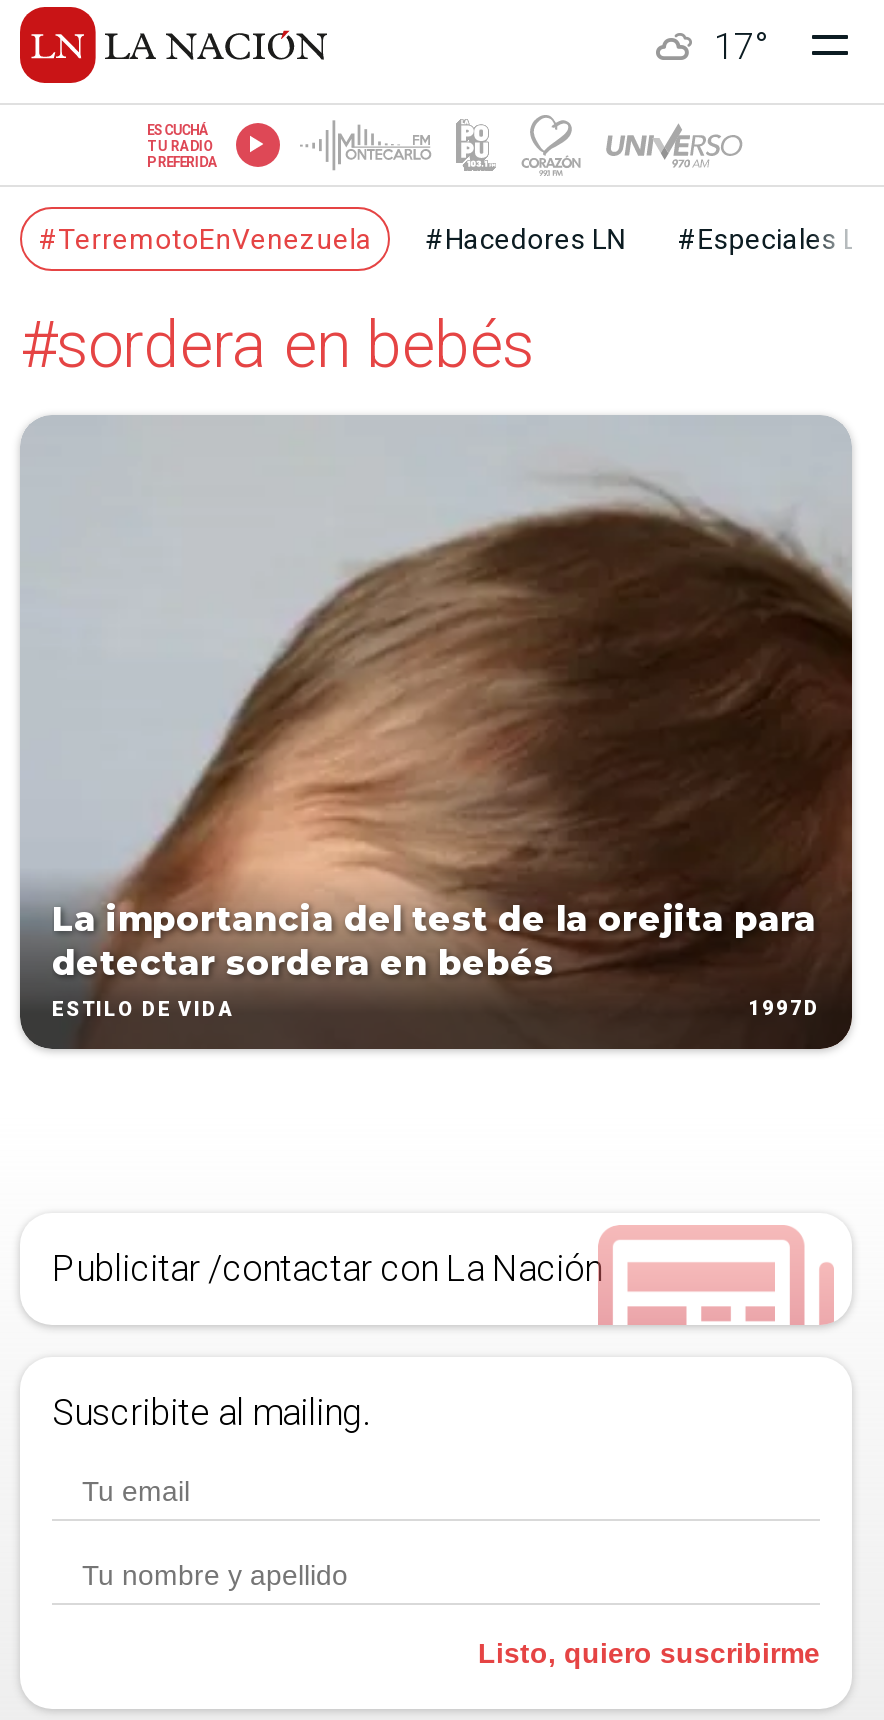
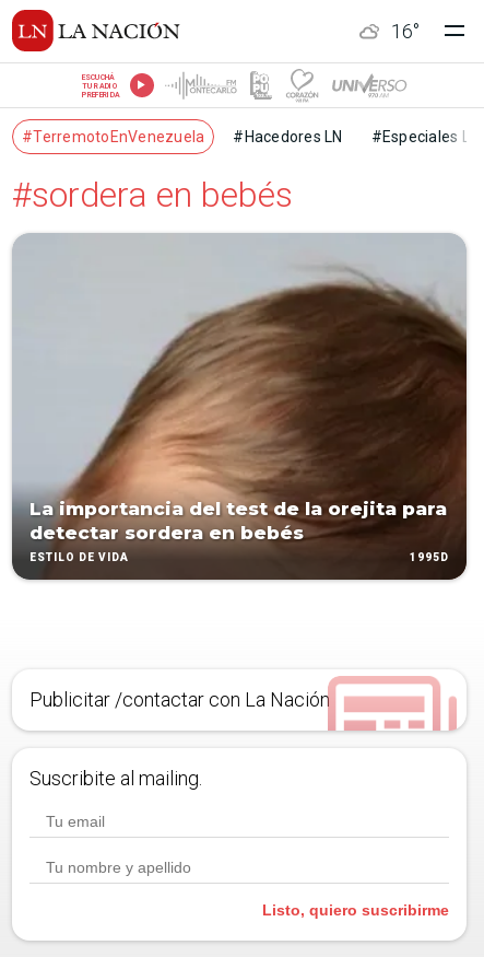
- 17°
+ 16°

- 1997D
+ 1995D
